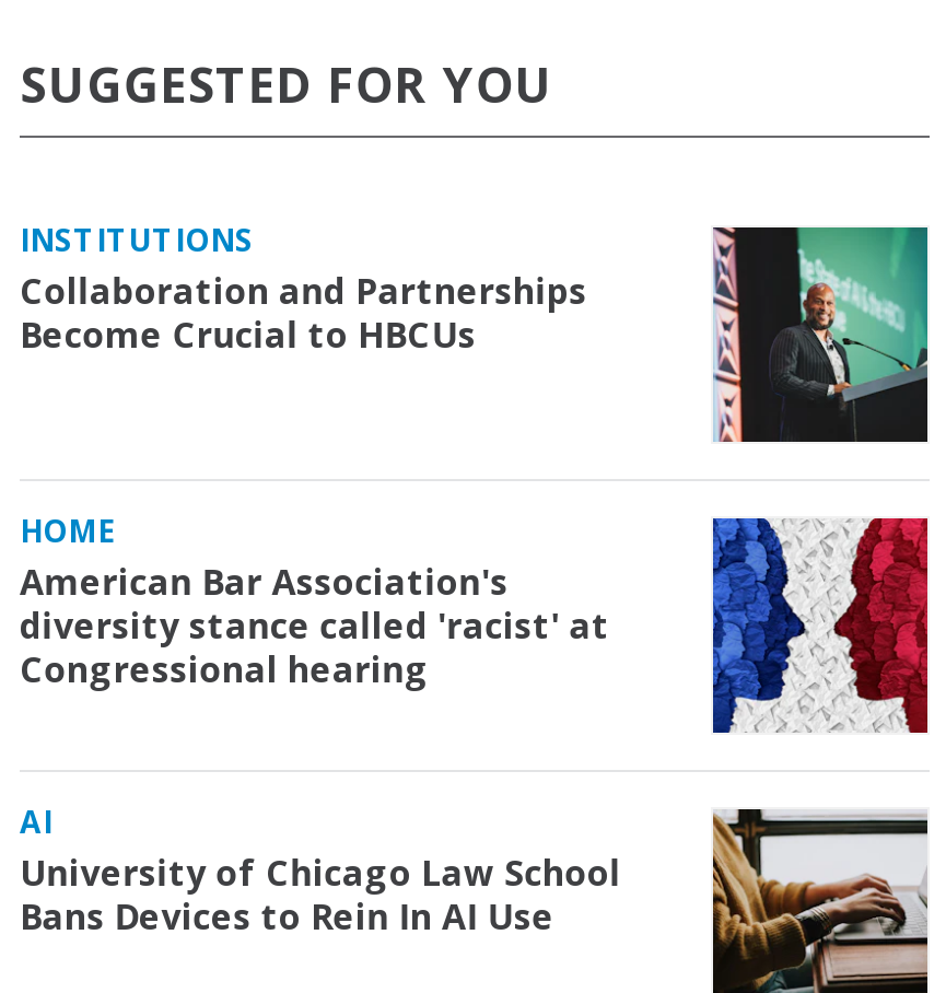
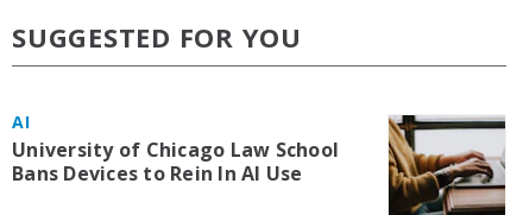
- INSTITUTIONS
- Collaboration and Partnerships
- Become Crucial to HBCUs

- [image]

- HOME
- American Bar Association's
- diversity stance called 'racist' at
- Congressional hearing

- [image]
